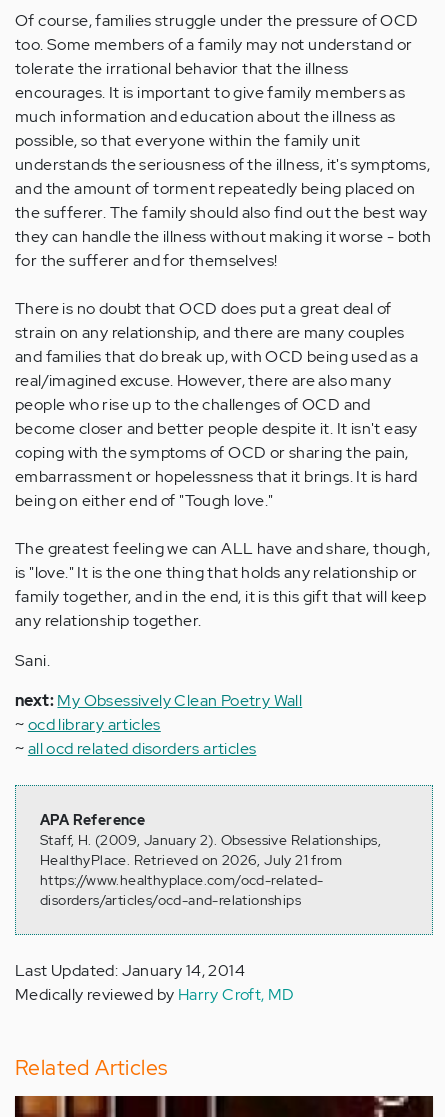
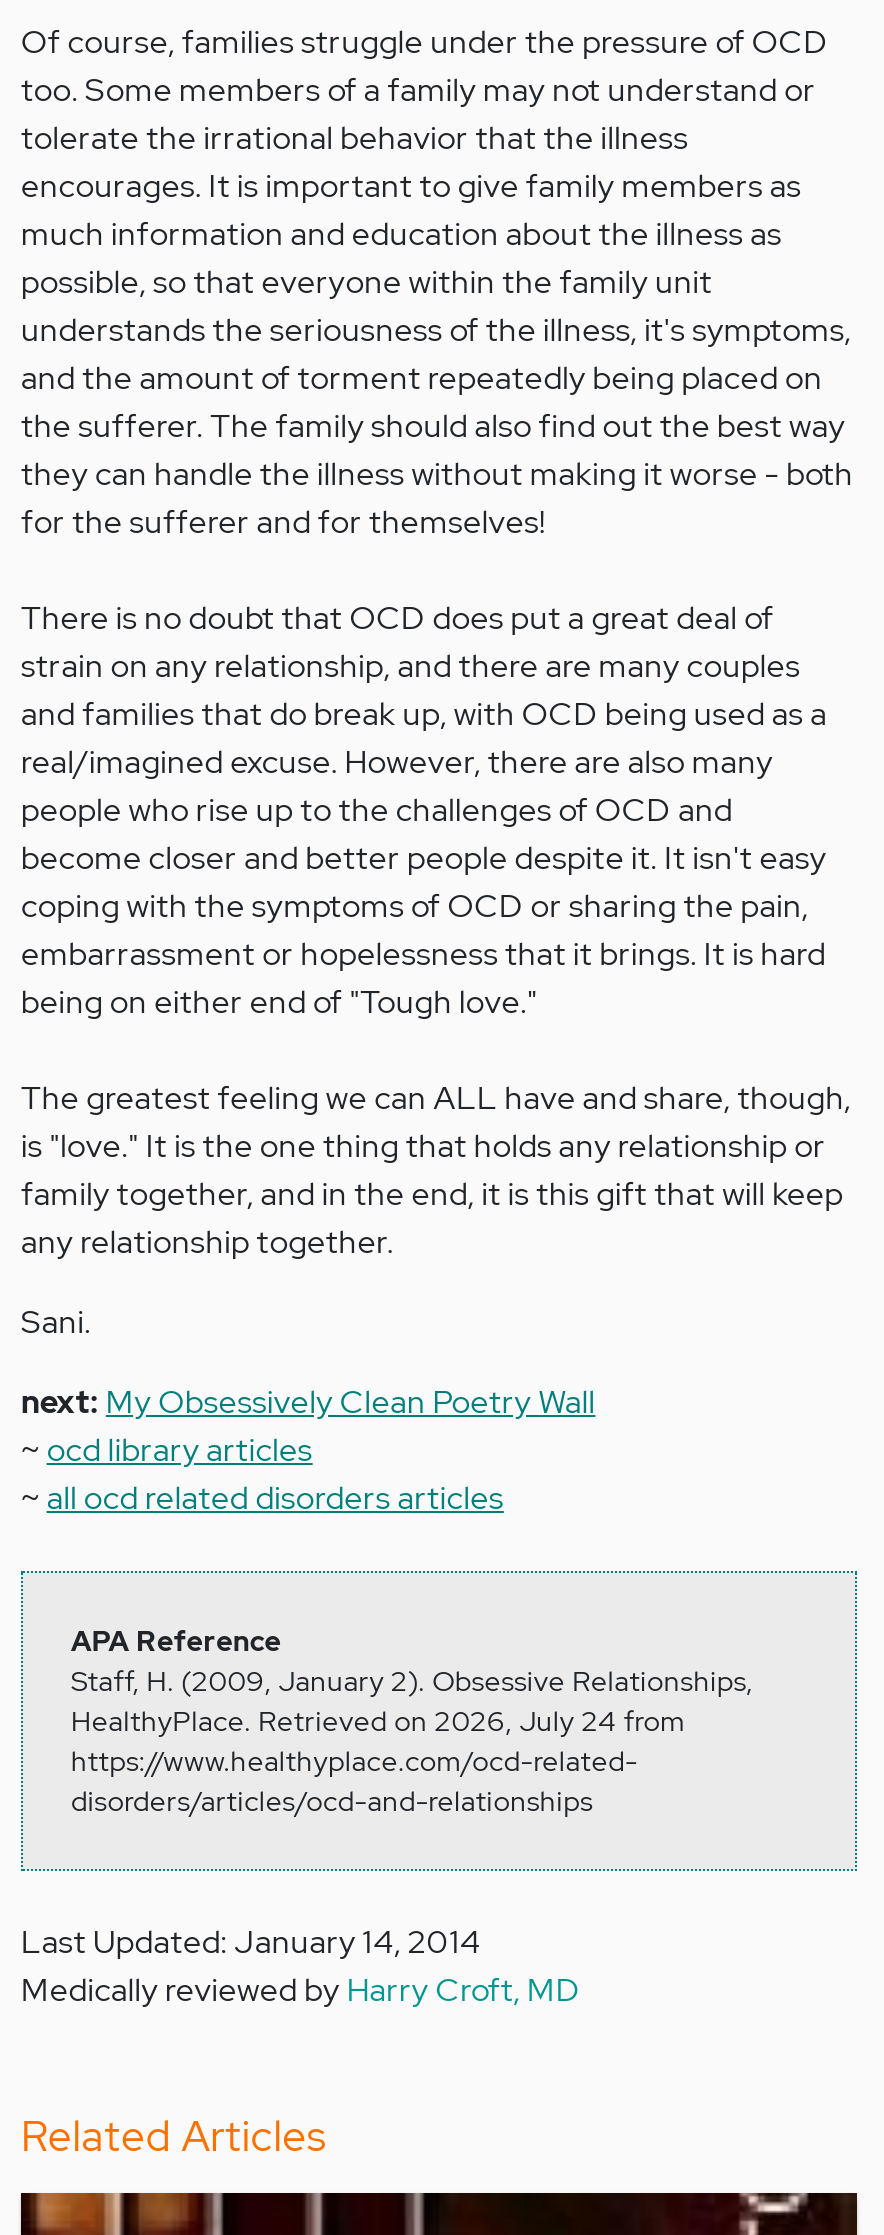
- HealthyPlace. Retrieved on 2026, July 21 from
+ HealthyPlace. Retrieved on 2026, July 24 from
